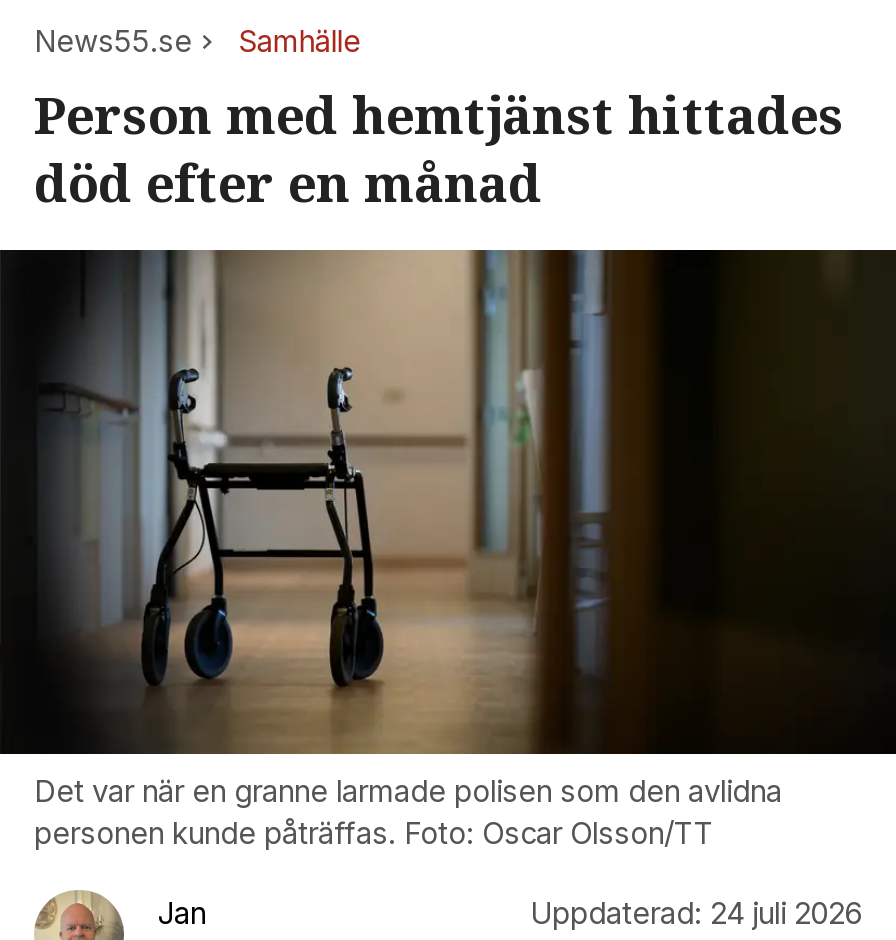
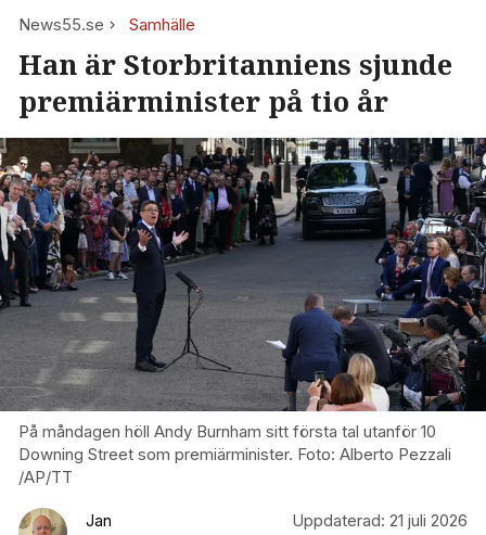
- Person med hemtjänst hittades
- död efter en månad
+ Han är Storbritanniens sjunde
+ premiärminister på tio år

- [image]
- Det var när en granne larmade polisen som den avlidna
- personen kunde påträffas. Foto: Oscar Olsson/TT
+ [image]
+ På måndagen höll Andy Burnham sitt första tal utanför 10
+ Downing Street som premiärminister. Foto: Alberto Pezzali
+ /AP/TT

- Uppdaterad: 24 juli 2026
+ Uppdaterad: 21 juli 2026
